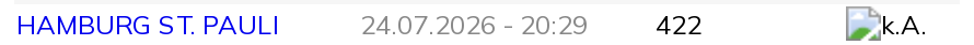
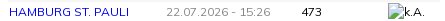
- 24.07.2026 - 20:29
+ 22.07.2026 - 15:26

- 422
+ 473
